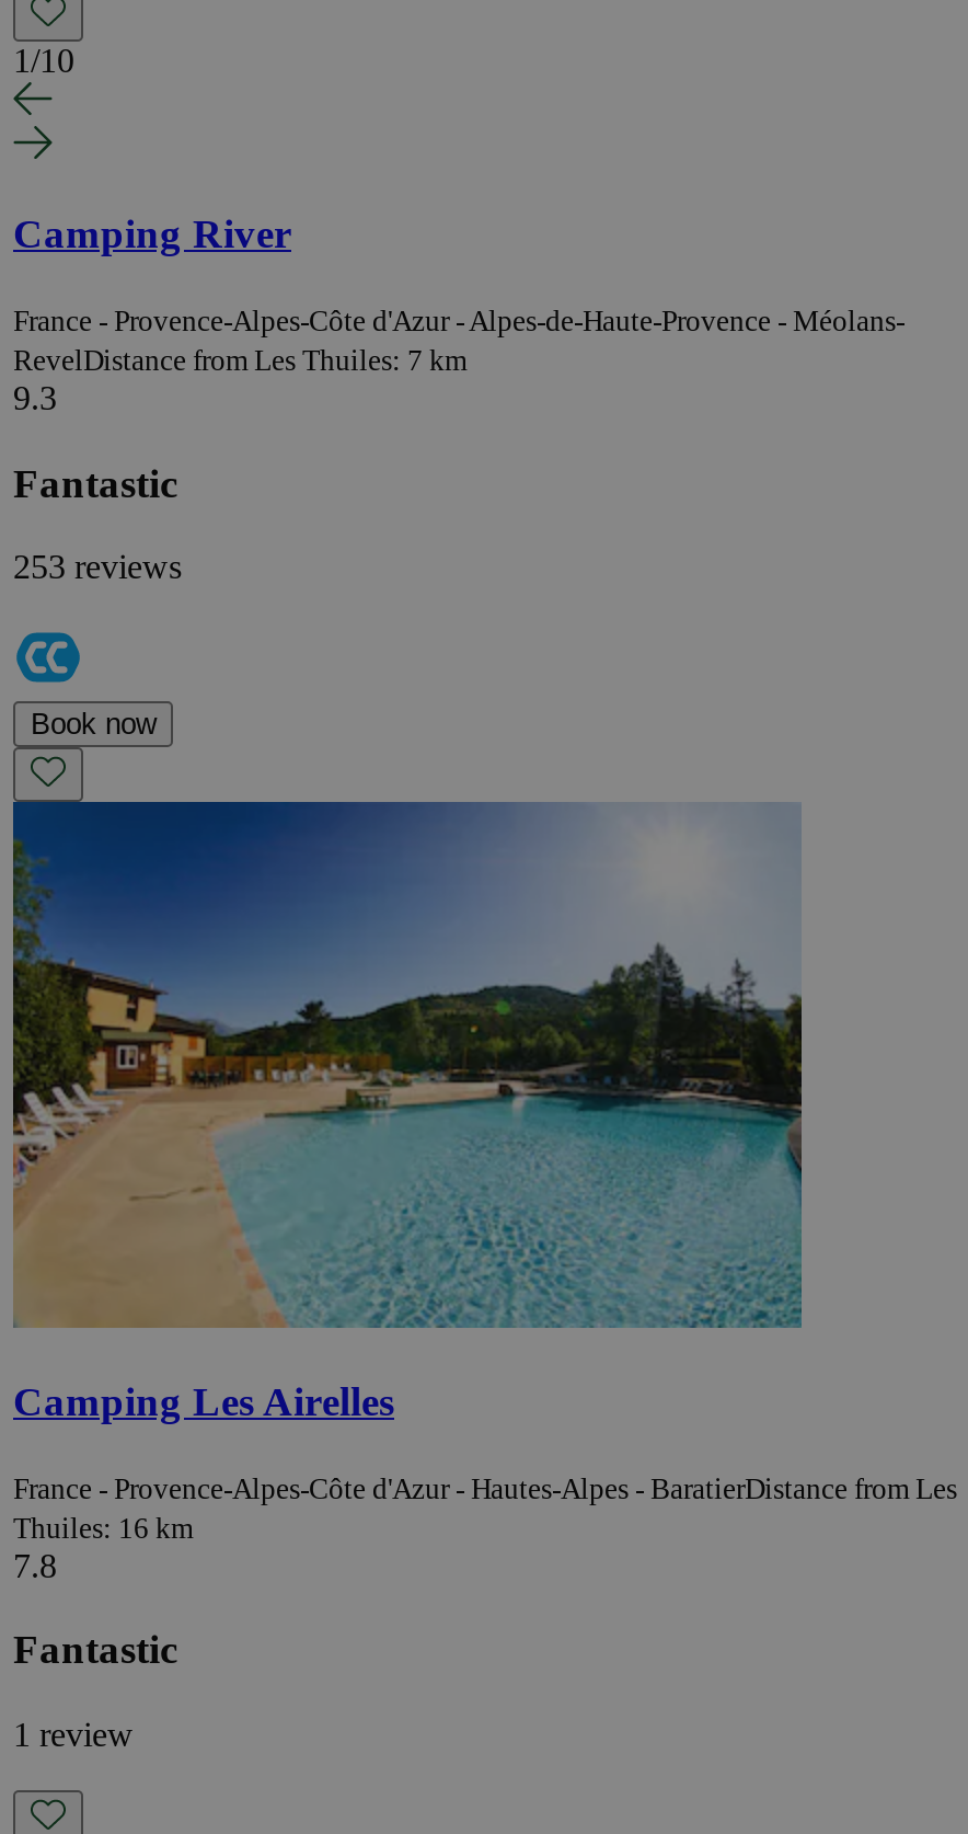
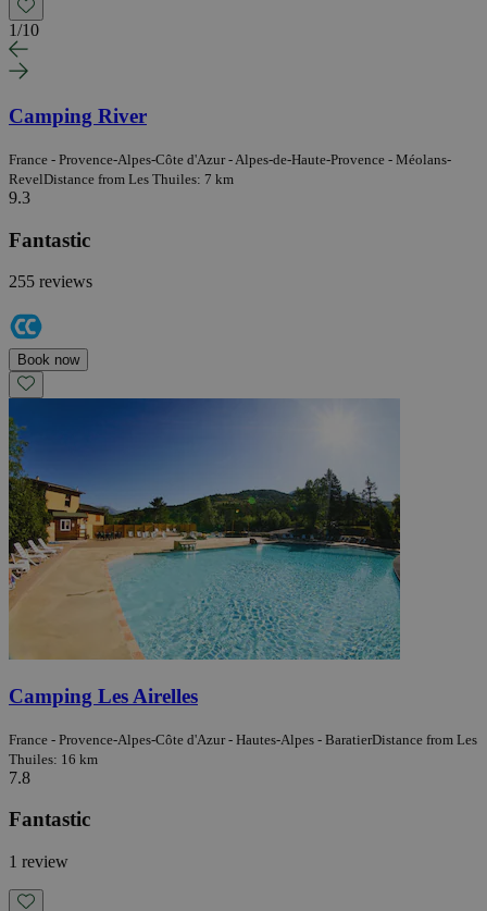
- 253 reviews
+ 255 reviews
